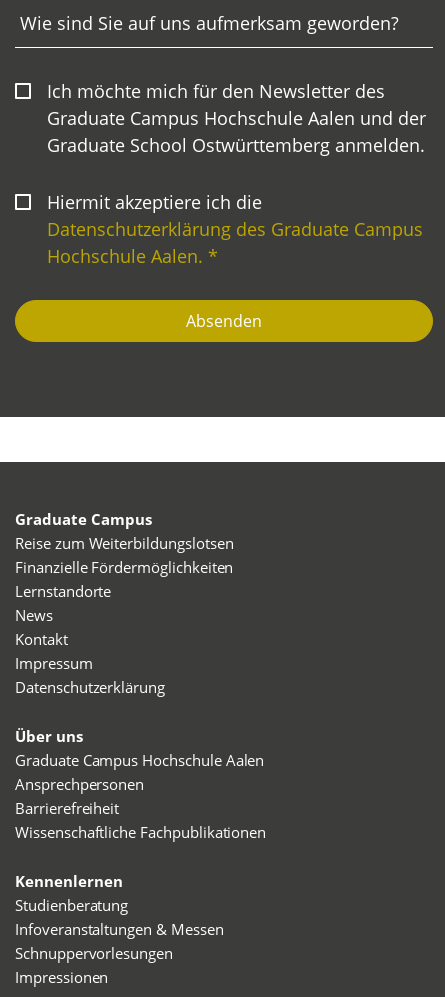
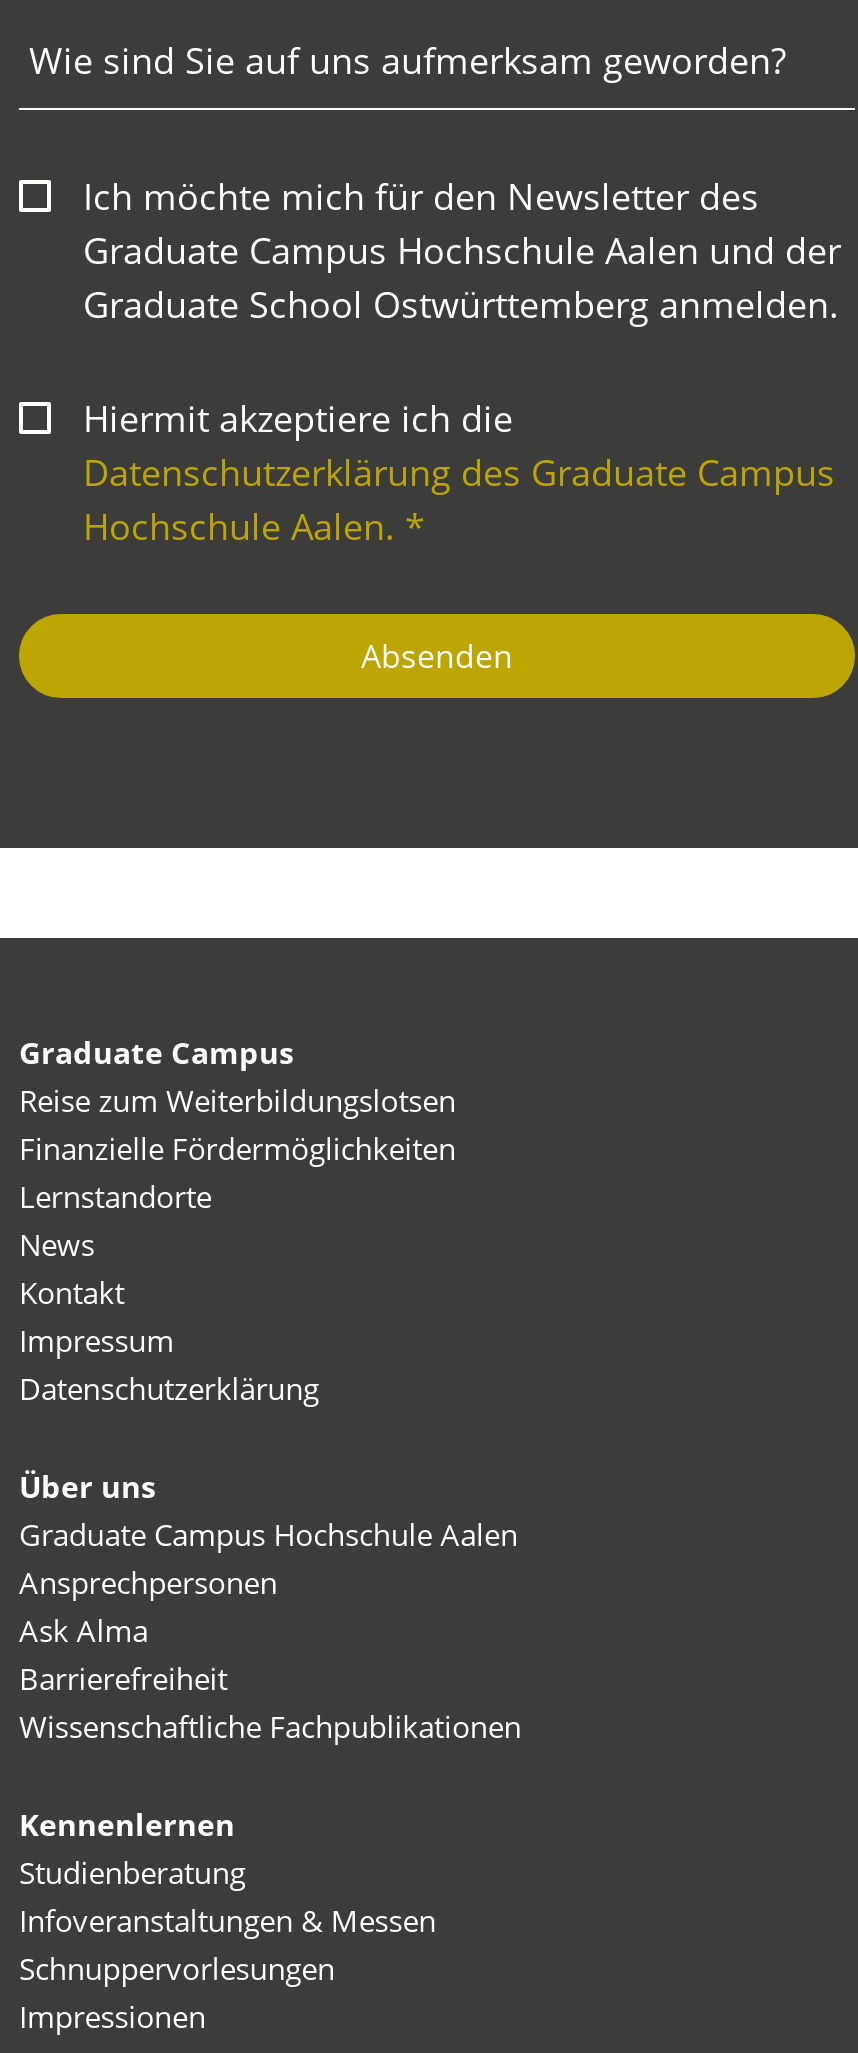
+ Ask Alma
